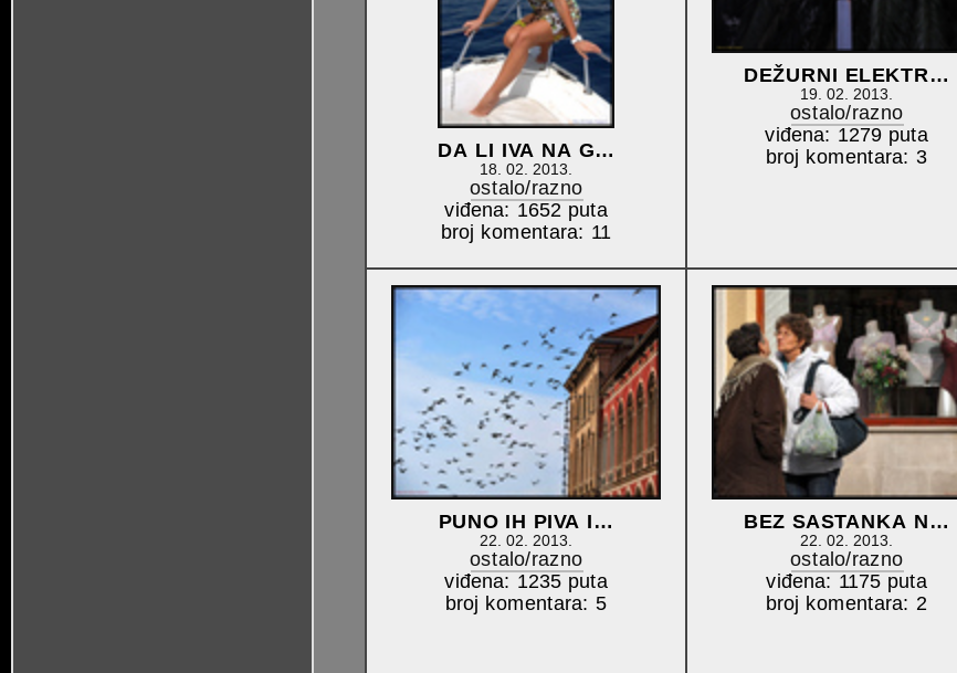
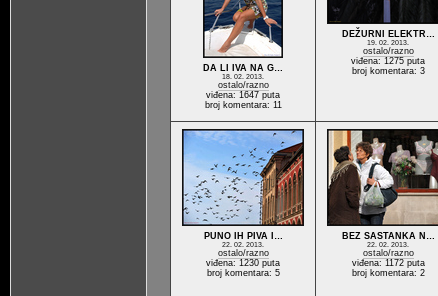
- viđena: 1279 puta
+ viđena: 1275 puta

- viđena: 1652 puta
+ viđena: 1647 puta

- viđena: 1235 puta
+ viđena: 1230 puta

- viđena: 1175 puta
+ viđena: 1172 puta
